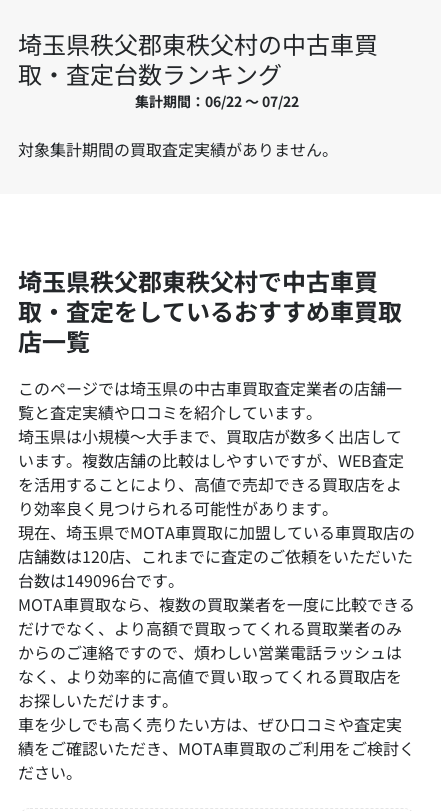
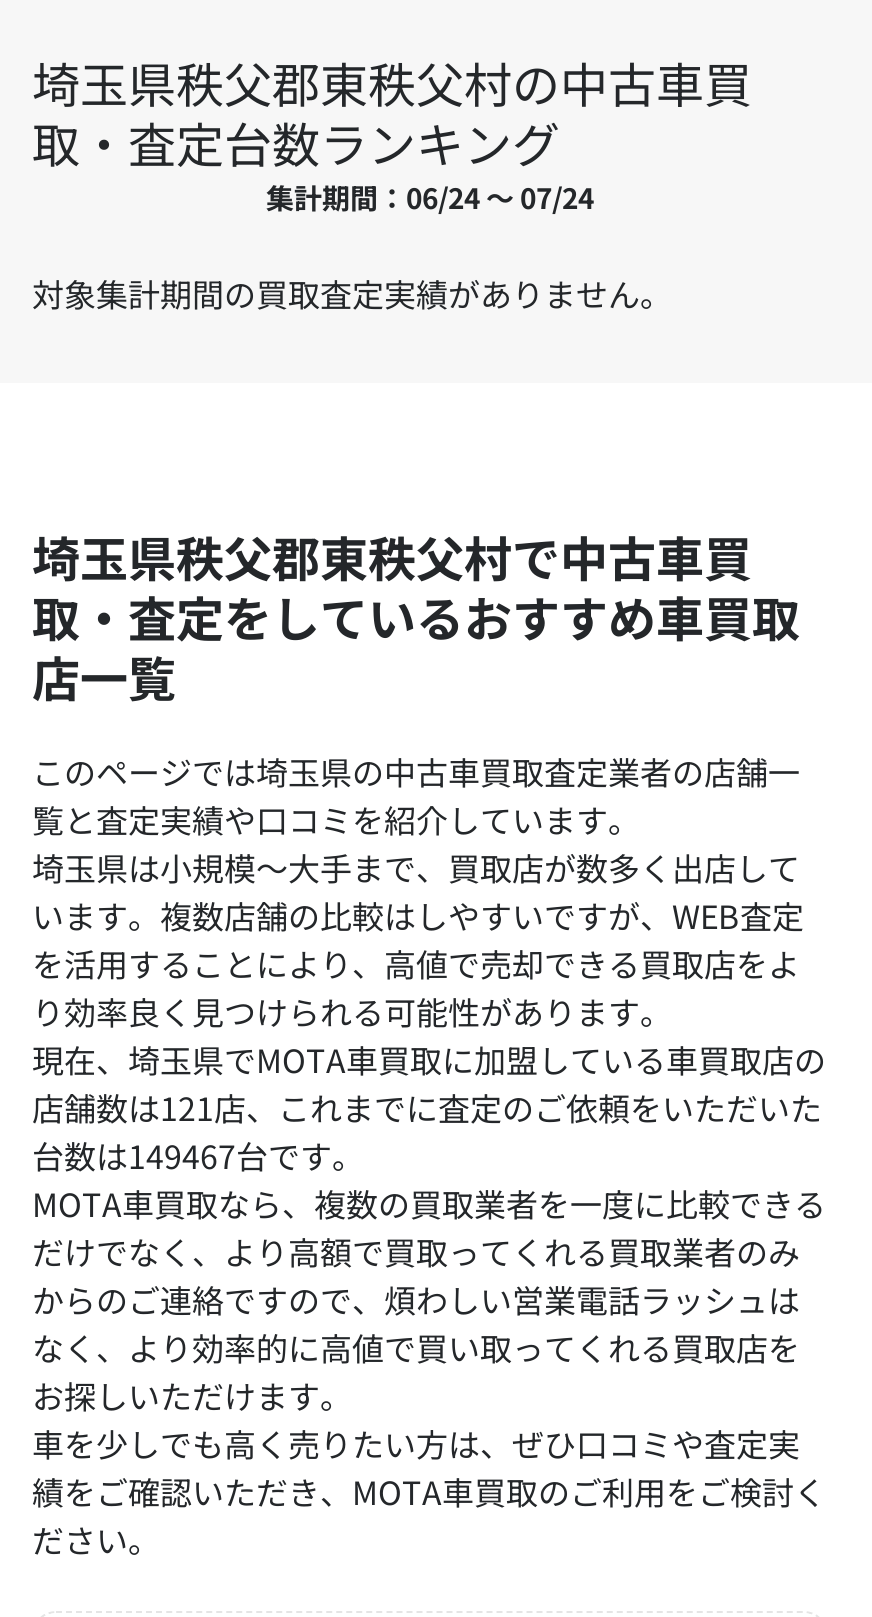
- 集計期間：06/22 ～ 07/22
+ 集計期間：06/24 ～ 07/24

- 店舗数は120店、これまでに査定のご依頼をいただいた
+ 店舗数は121店、これまでに査定のご依頼をいただいた

- 台数は149096台です。
+ 台数は149467台です。
